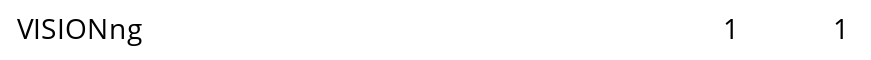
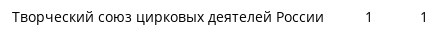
- VISIONng
+ Творческий союз цирковых деятелей России
